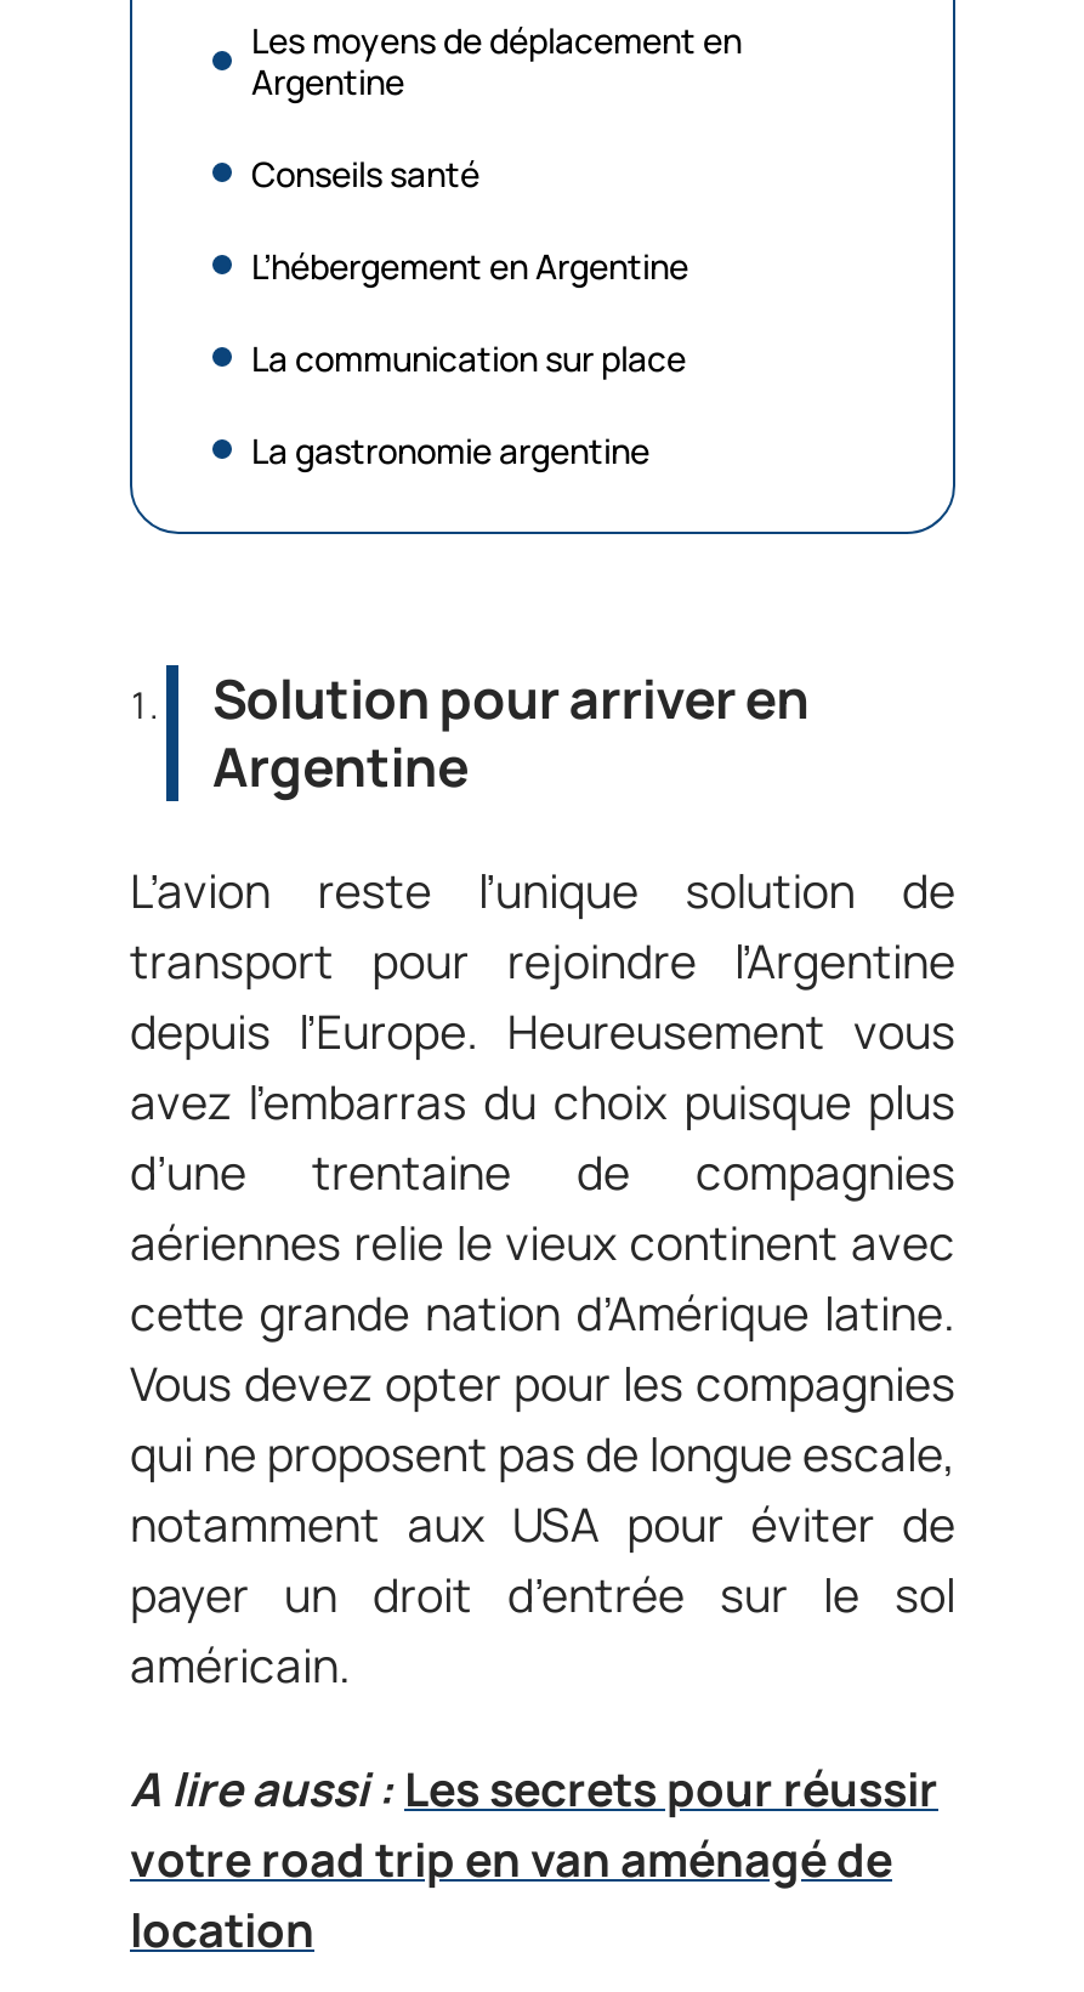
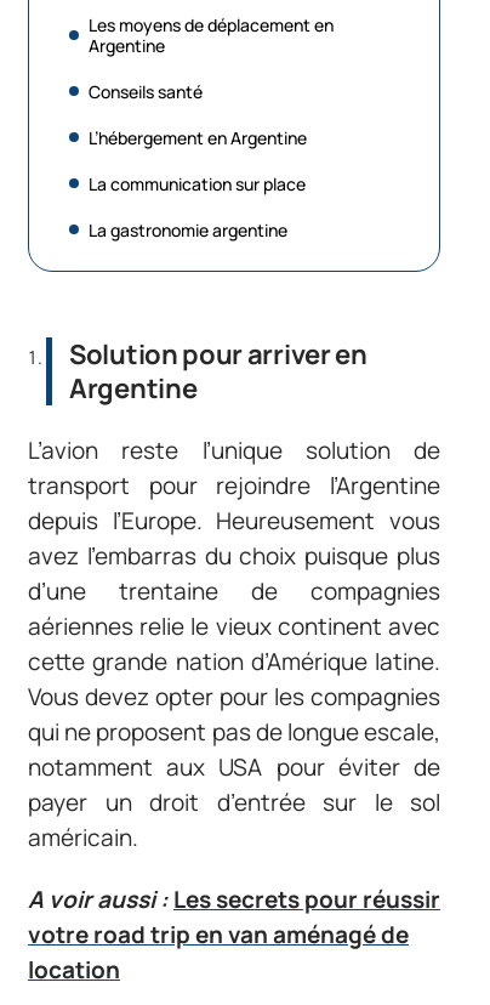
- A lire aussi : Les secrets pour réussir
+ A voir aussi : Les secrets pour réussir
